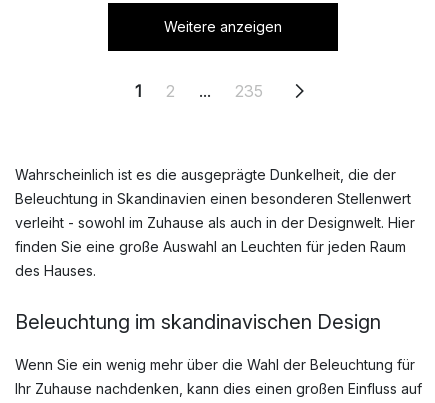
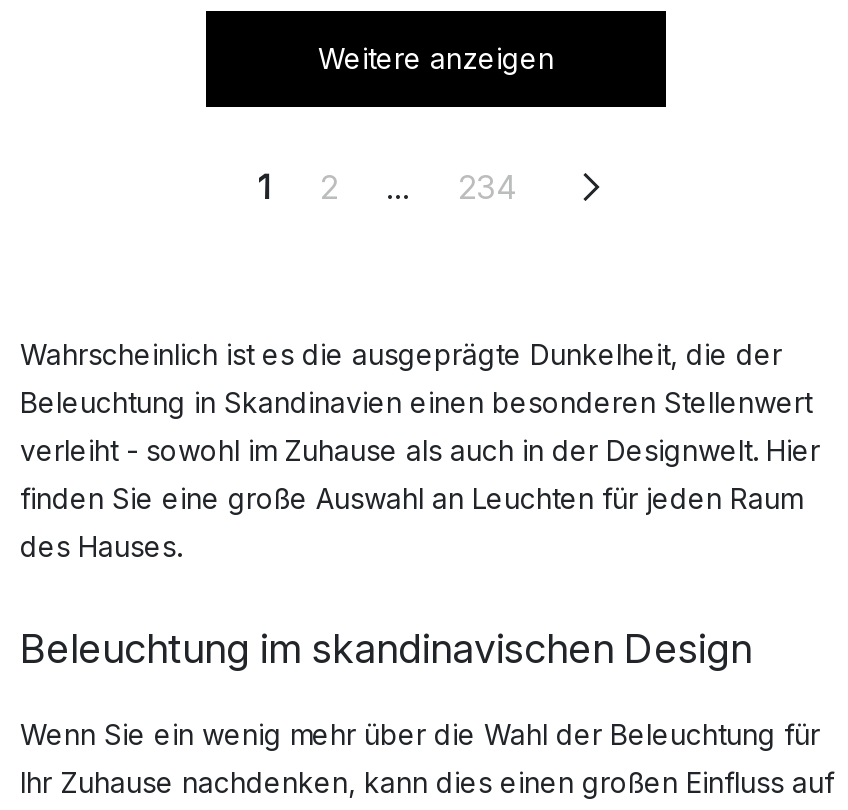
- 235
+ 234
